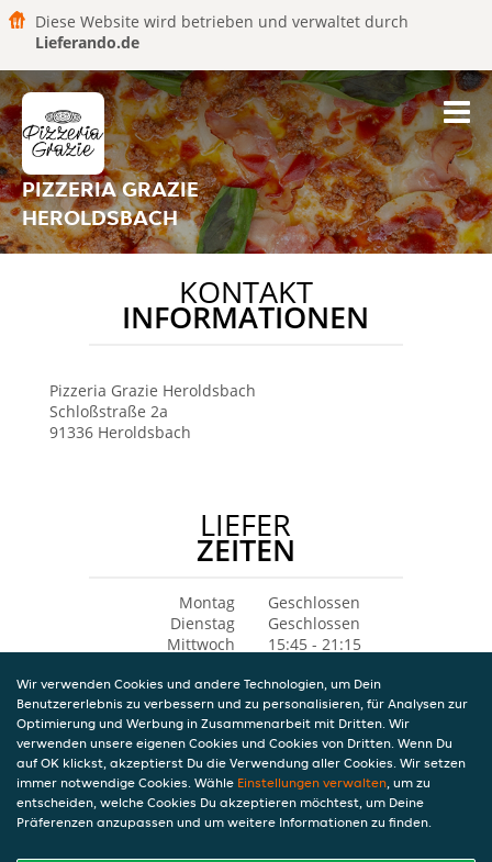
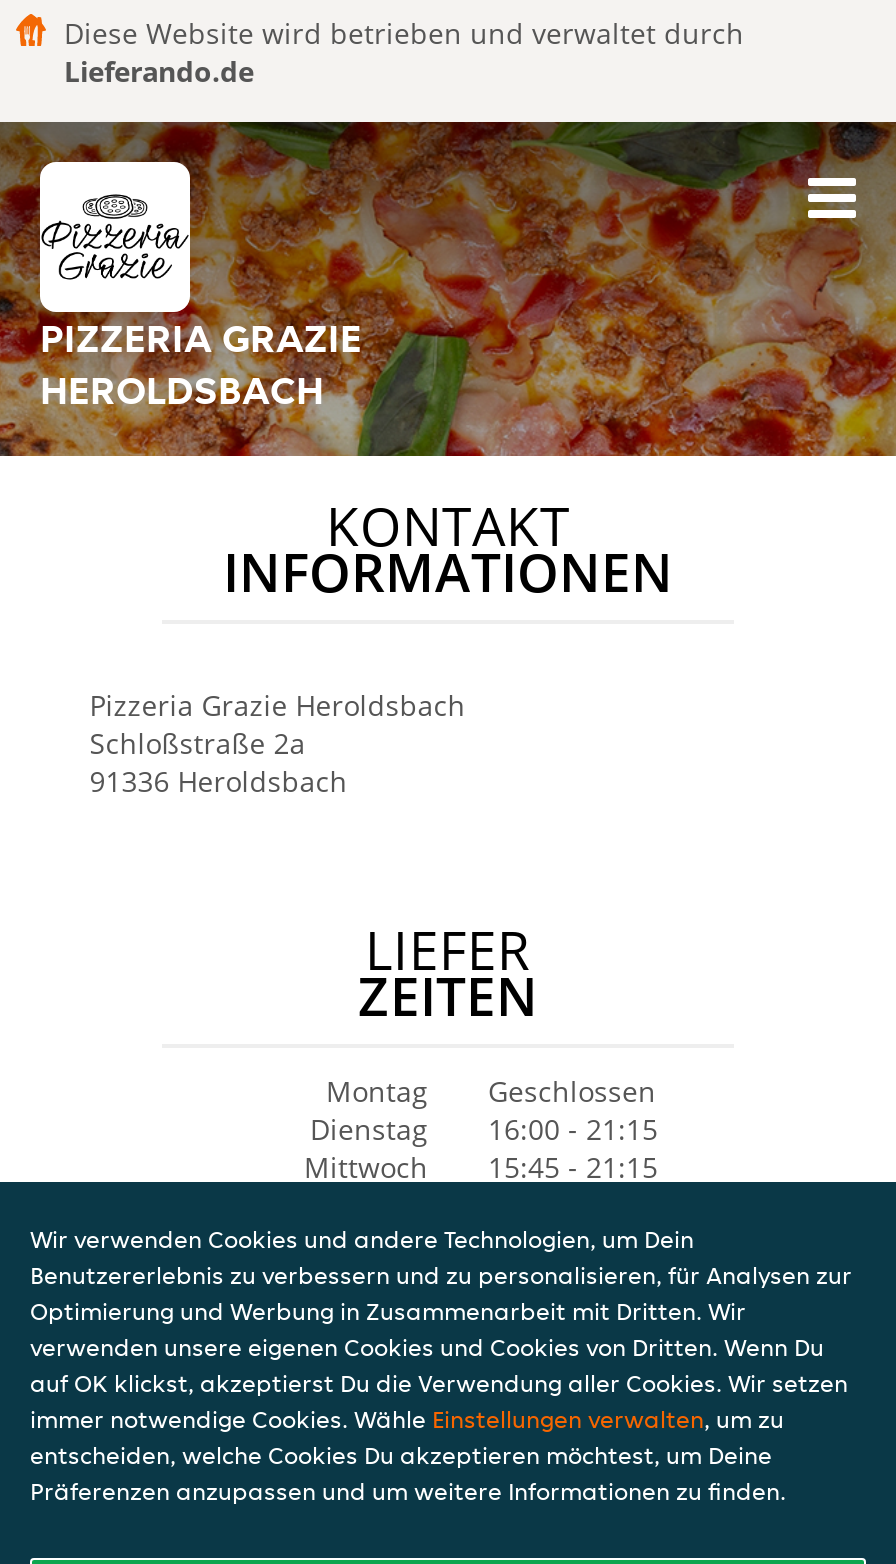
- Geschlossen
+ 16:00 - 21:15
